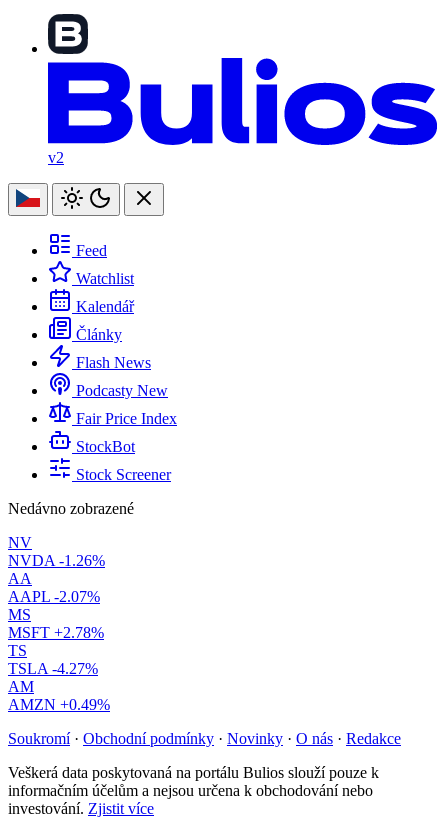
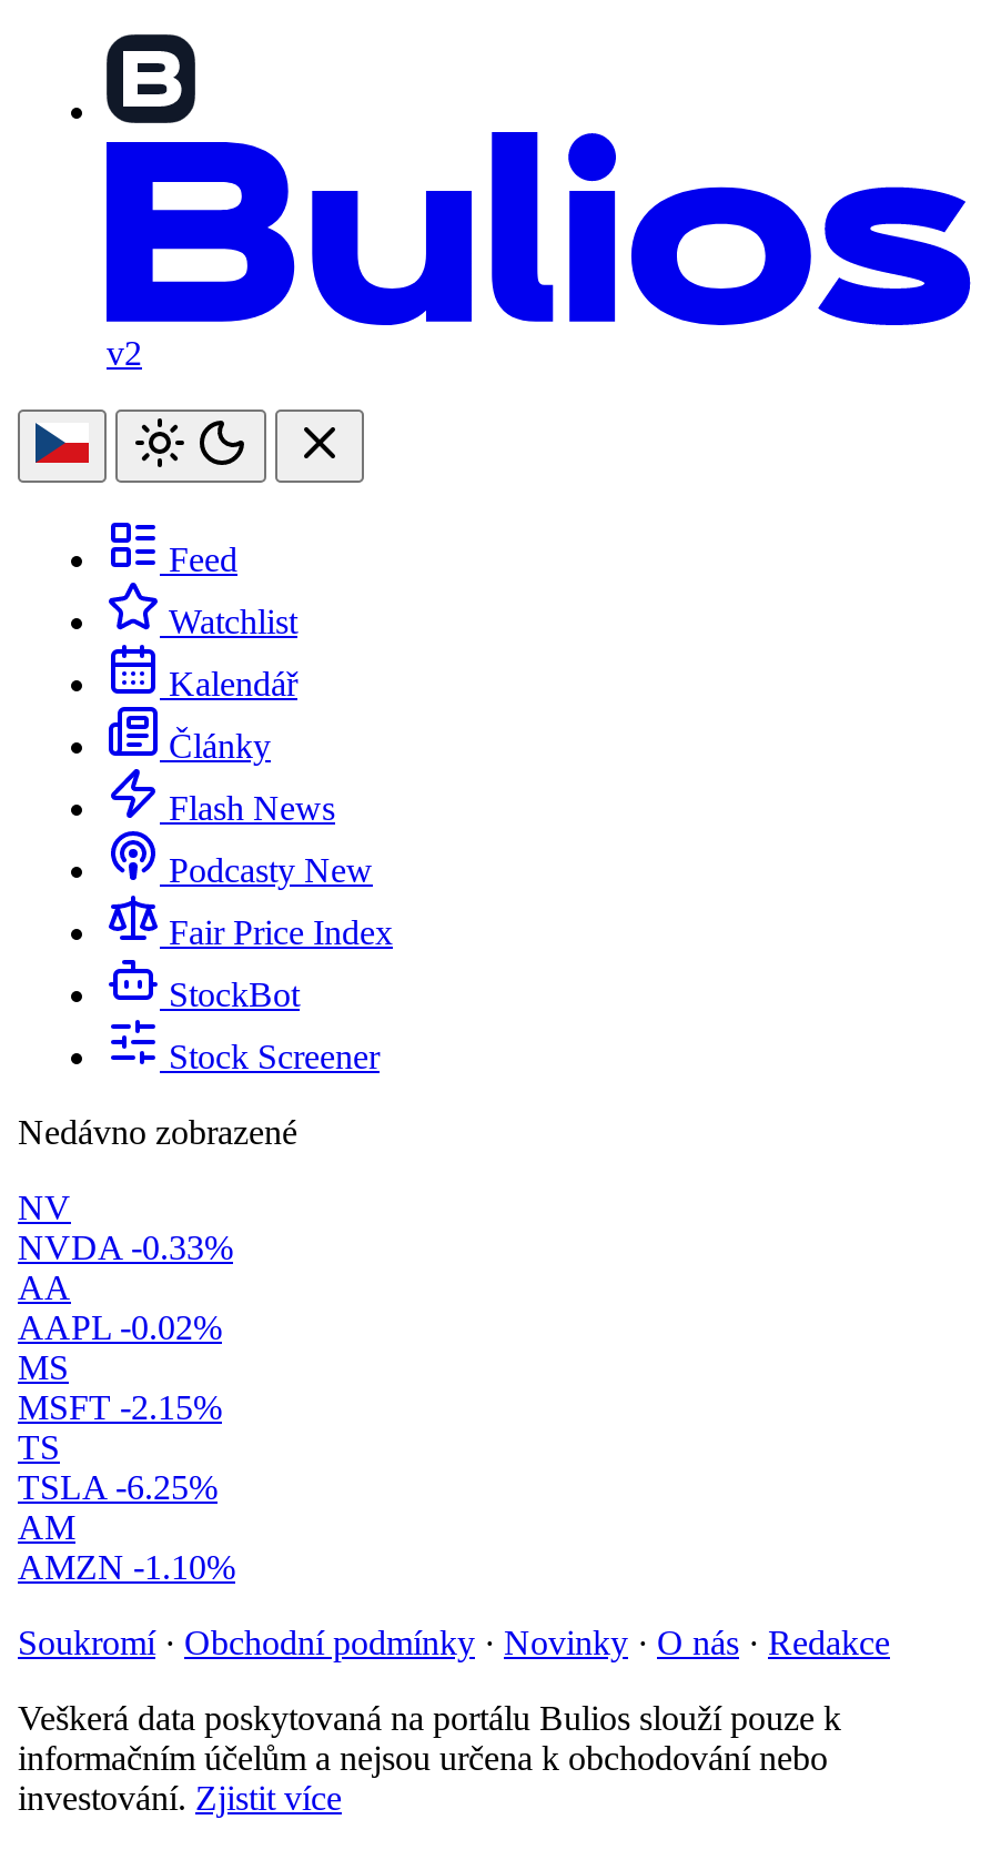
- NVDA -1.26%
+ NVDA -0.33%

- AAPL -2.07%
+ AAPL -0.02%

- MSFT +2.78%
+ MSFT -2.15%

- TSLA -4.27%
+ TSLA -6.25%

- AMZN +0.49%
+ AMZN -1.10%
